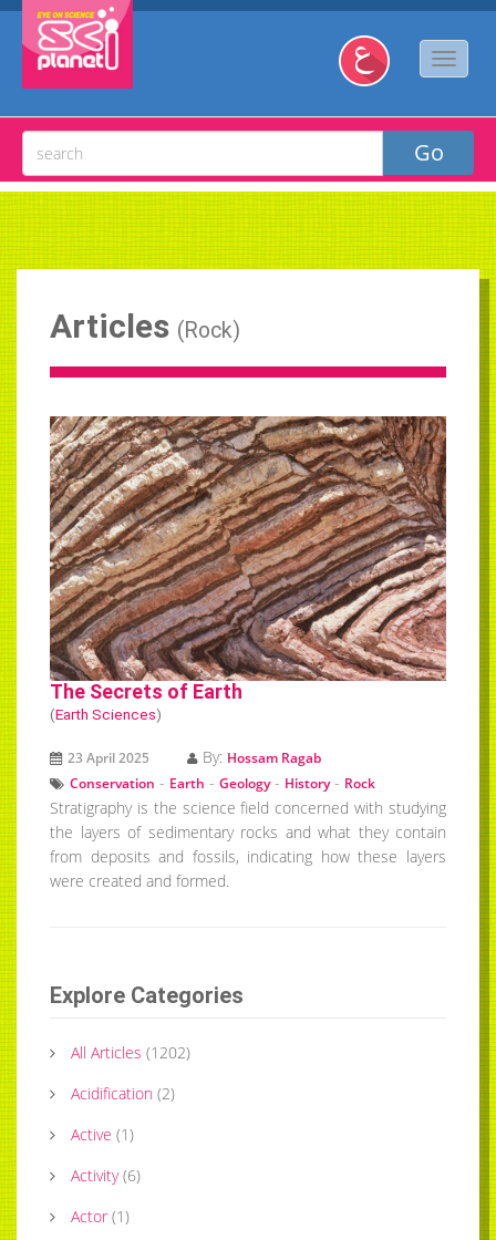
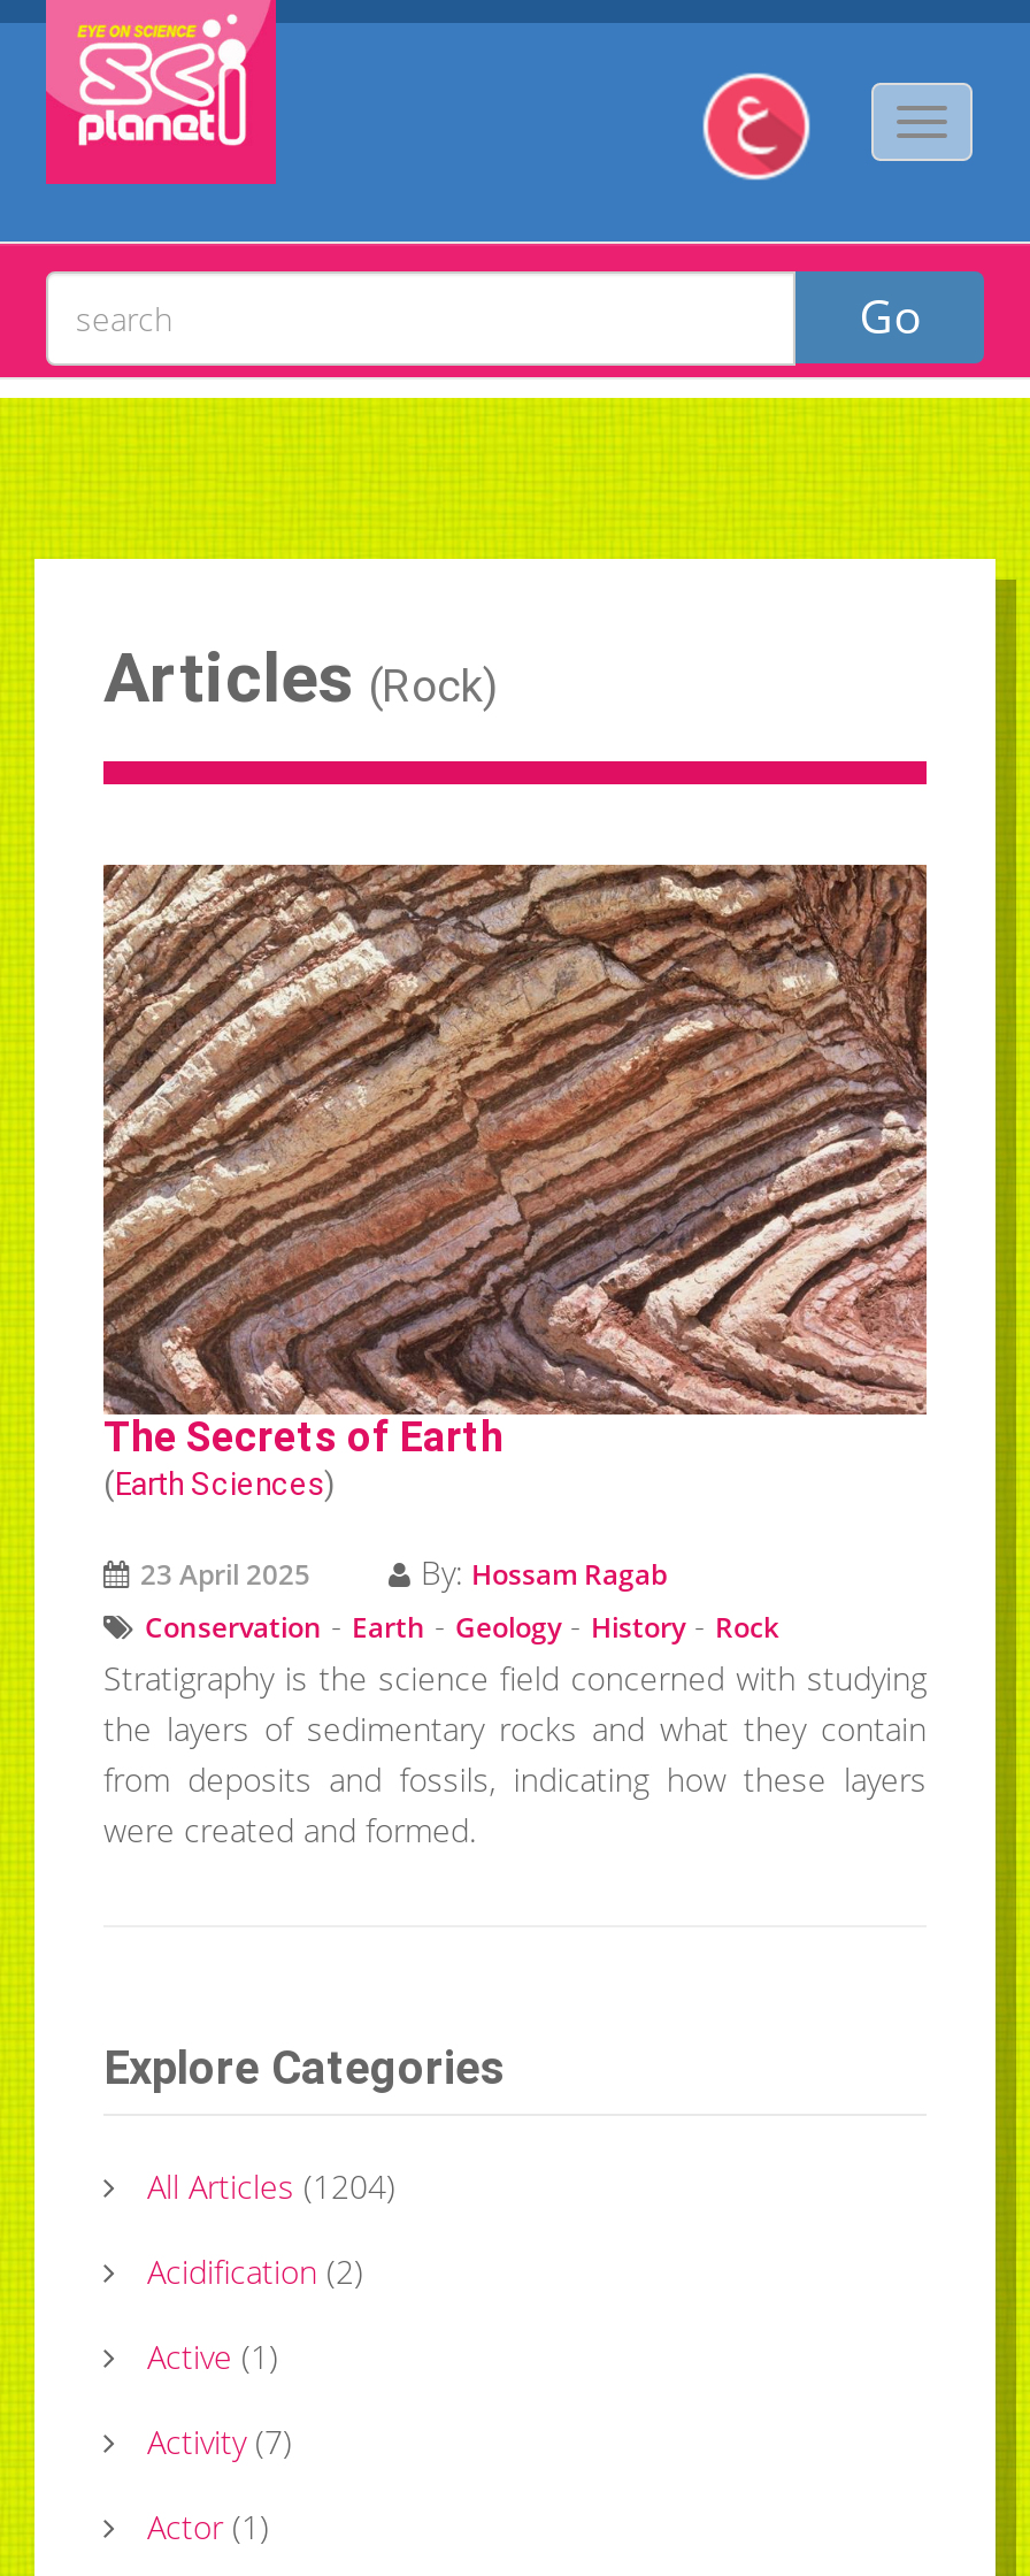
- All Articles (1202)
+ All Articles (1204)

- Activity (6)
+ Activity (7)
